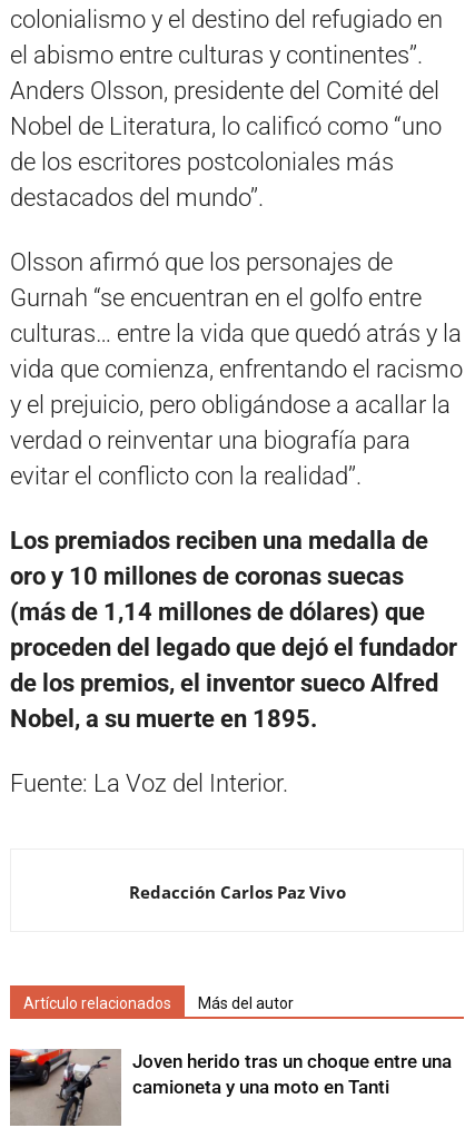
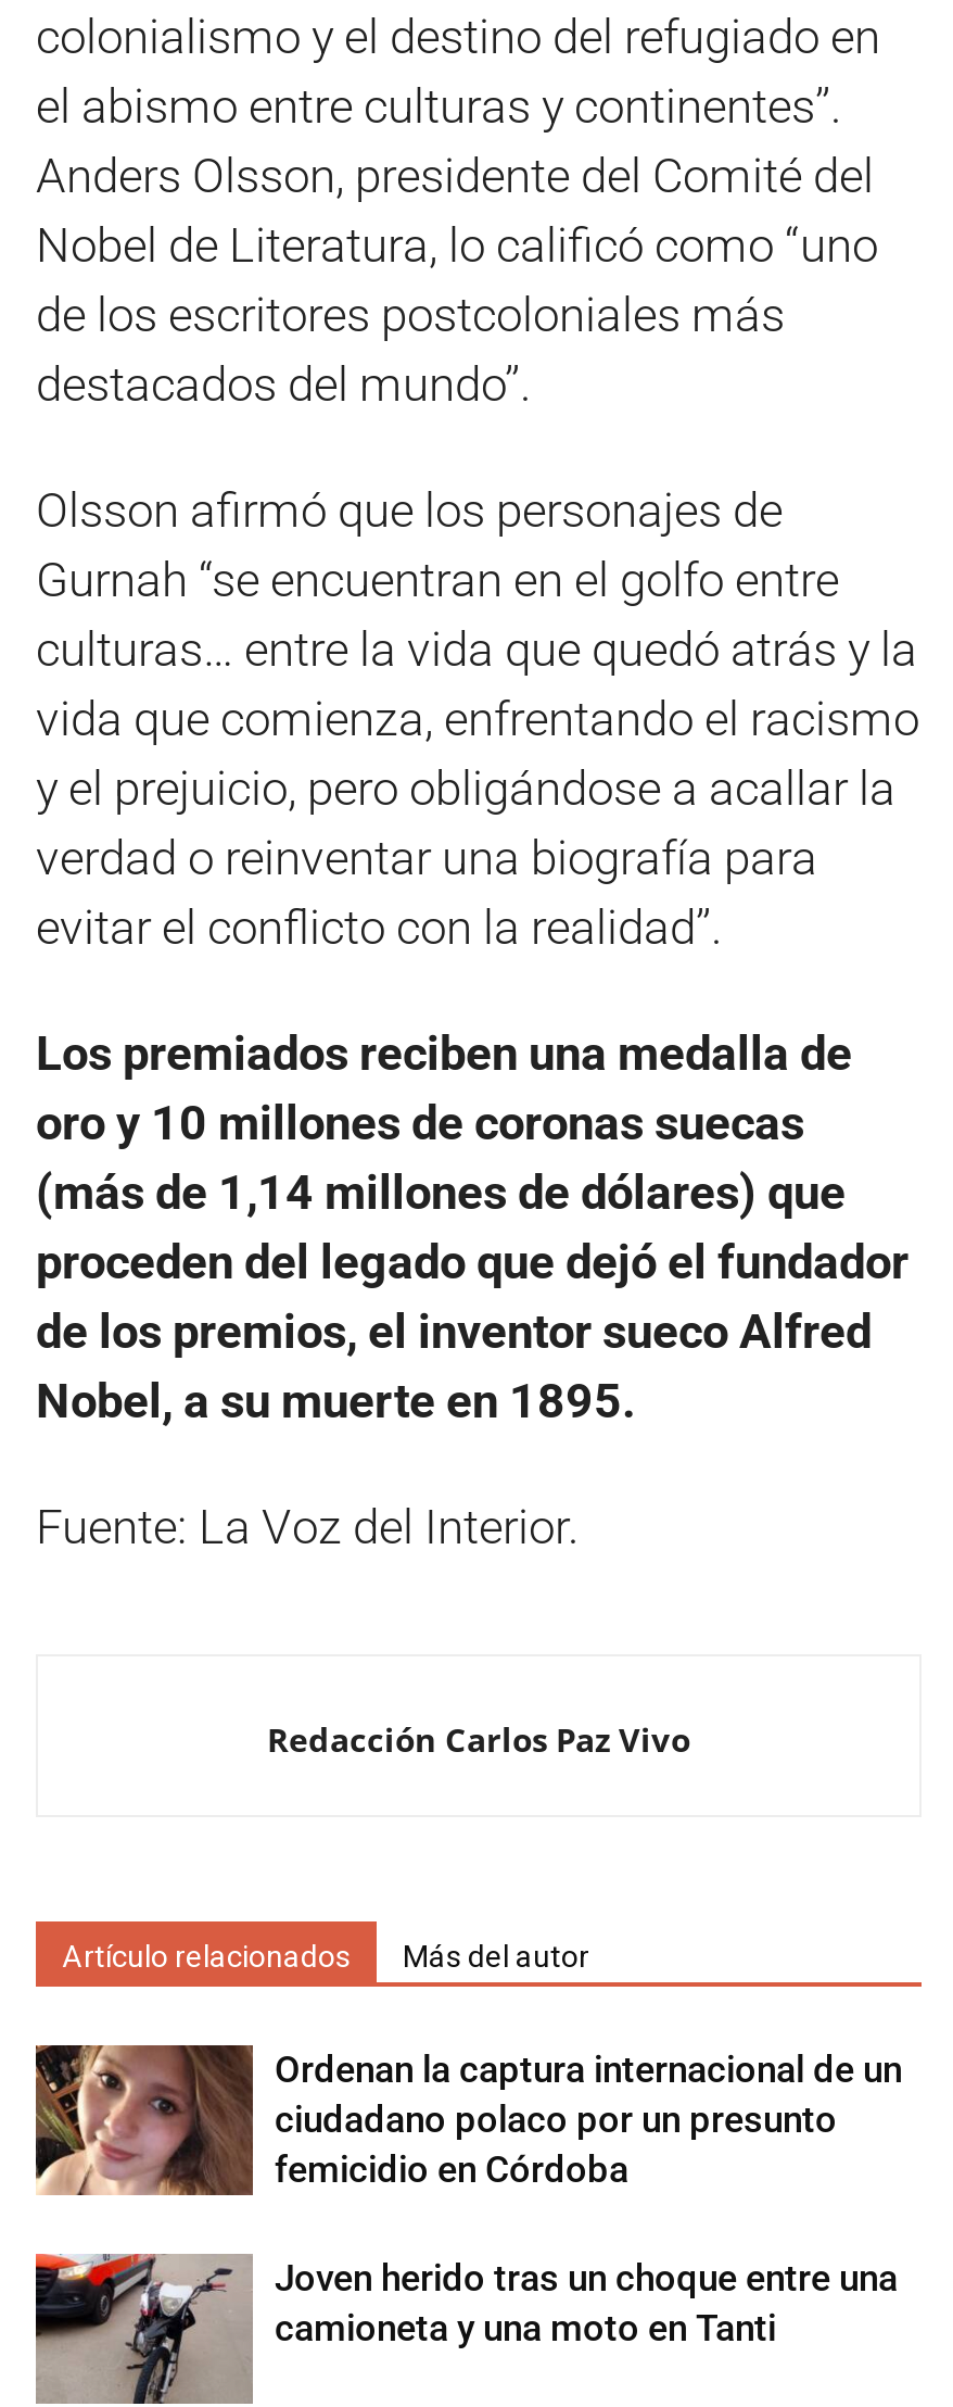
+ [image]
+ Ordenan la captura internacional de un
+ ciudadano polaco por un presunto
+ femicidio en Córdoba
